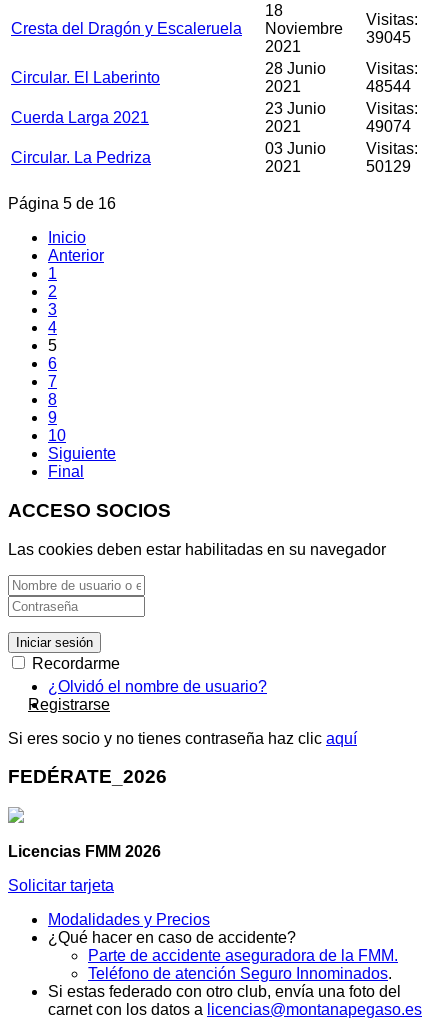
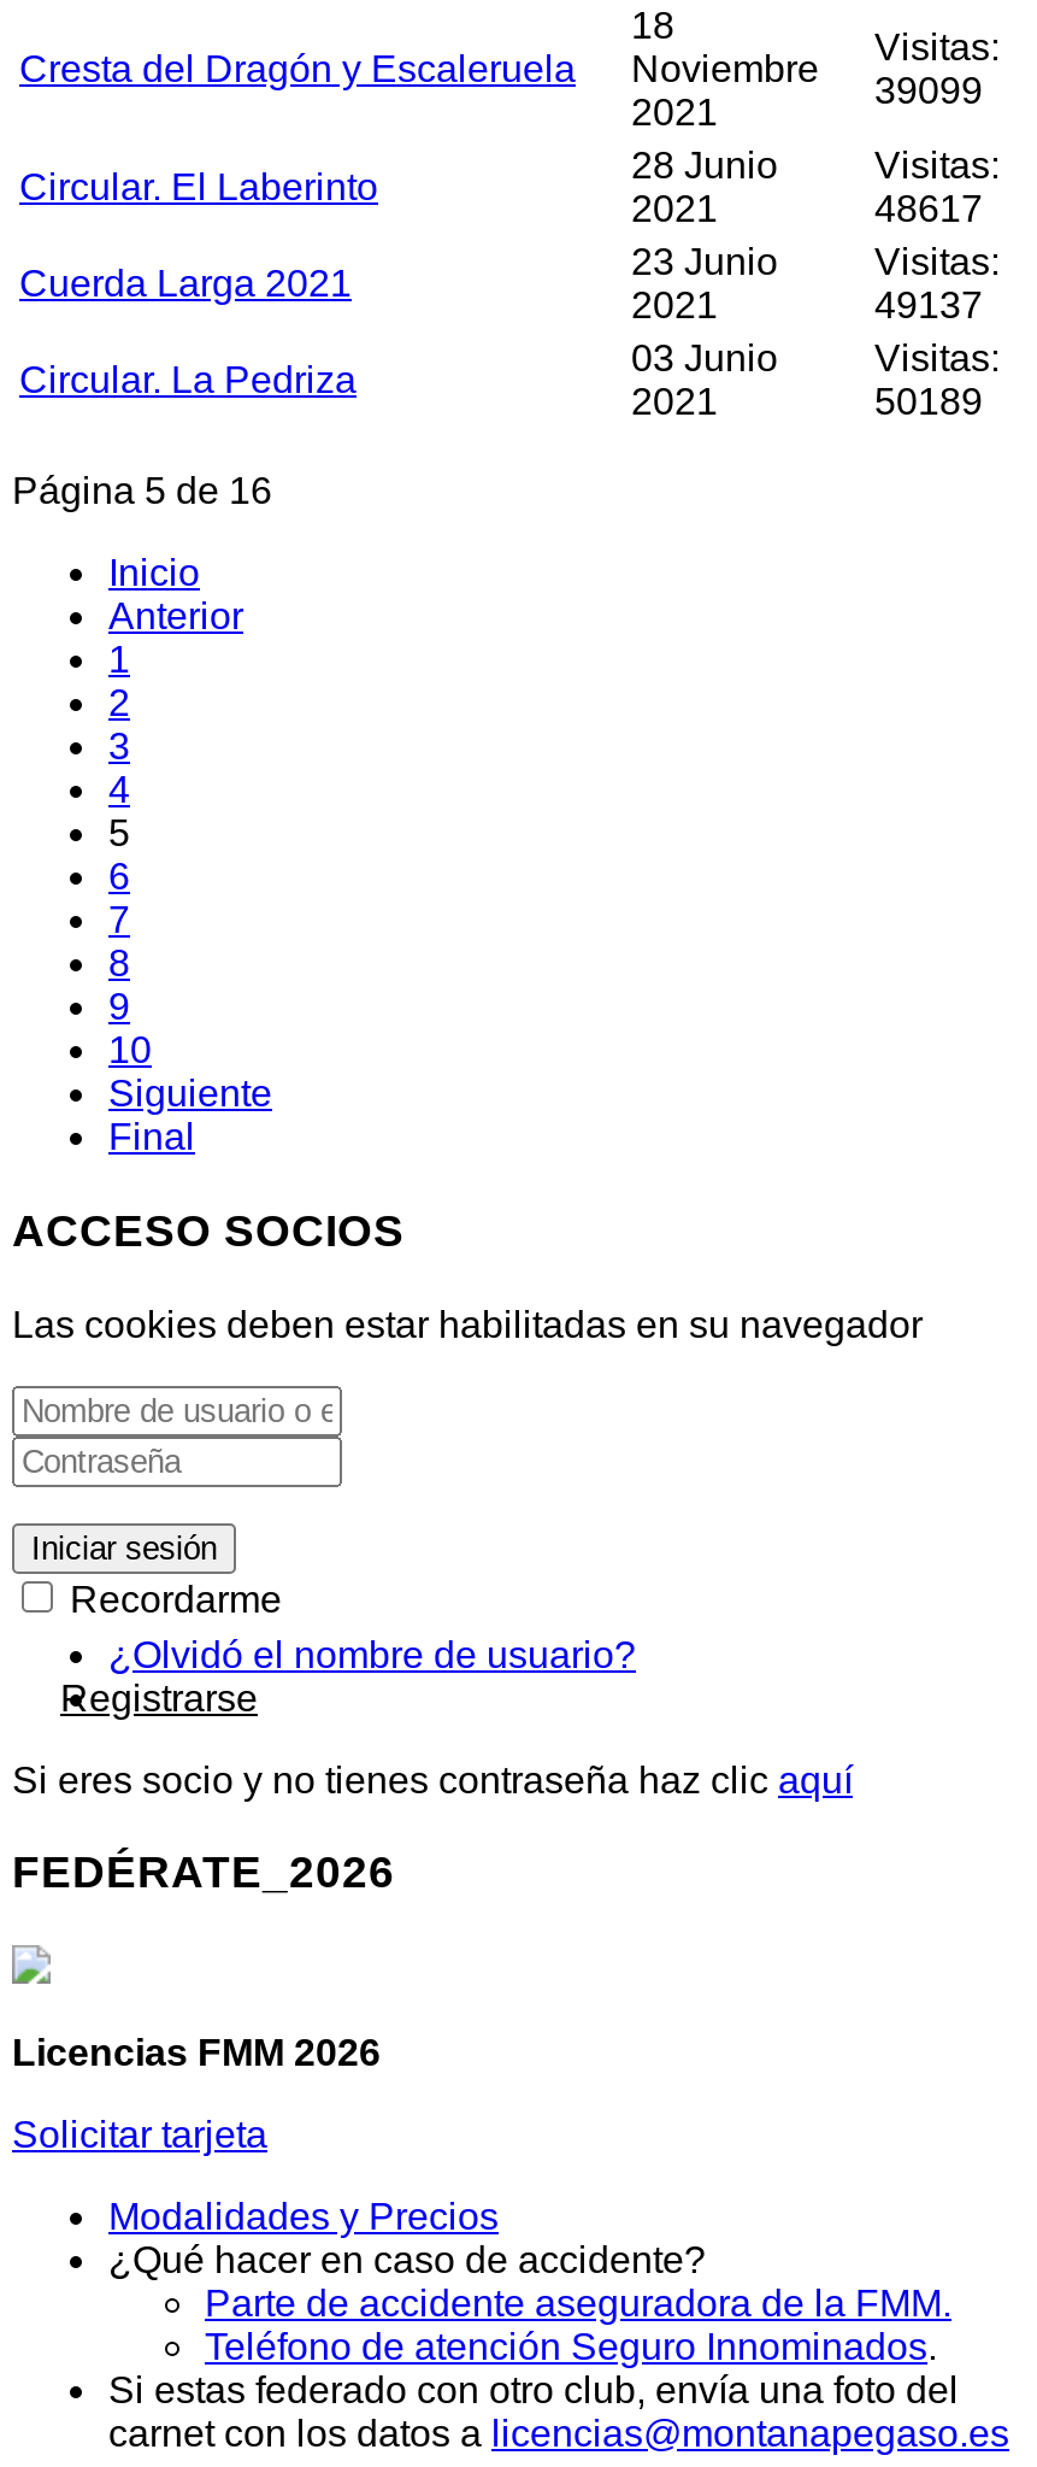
- 39045
+ 39099

- 48544
+ 48617

- 49074
+ 49137

- 50129
+ 50189
